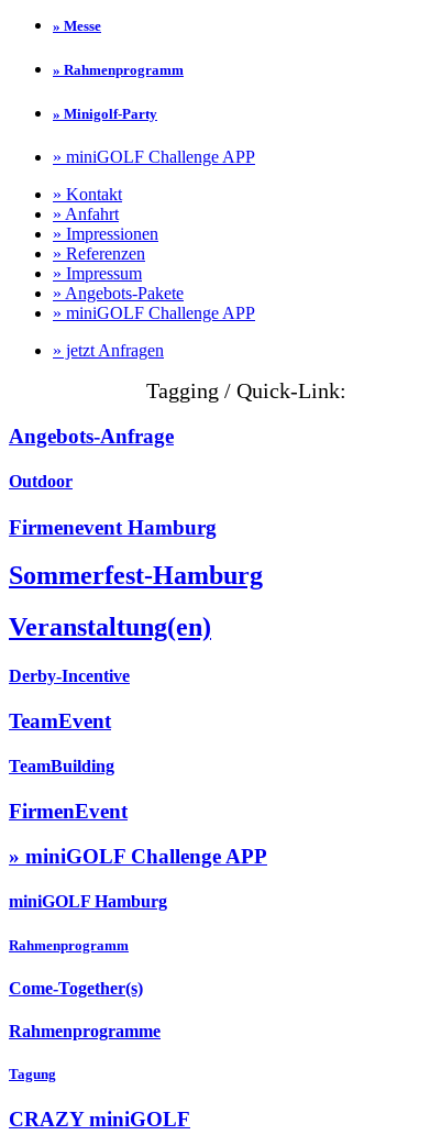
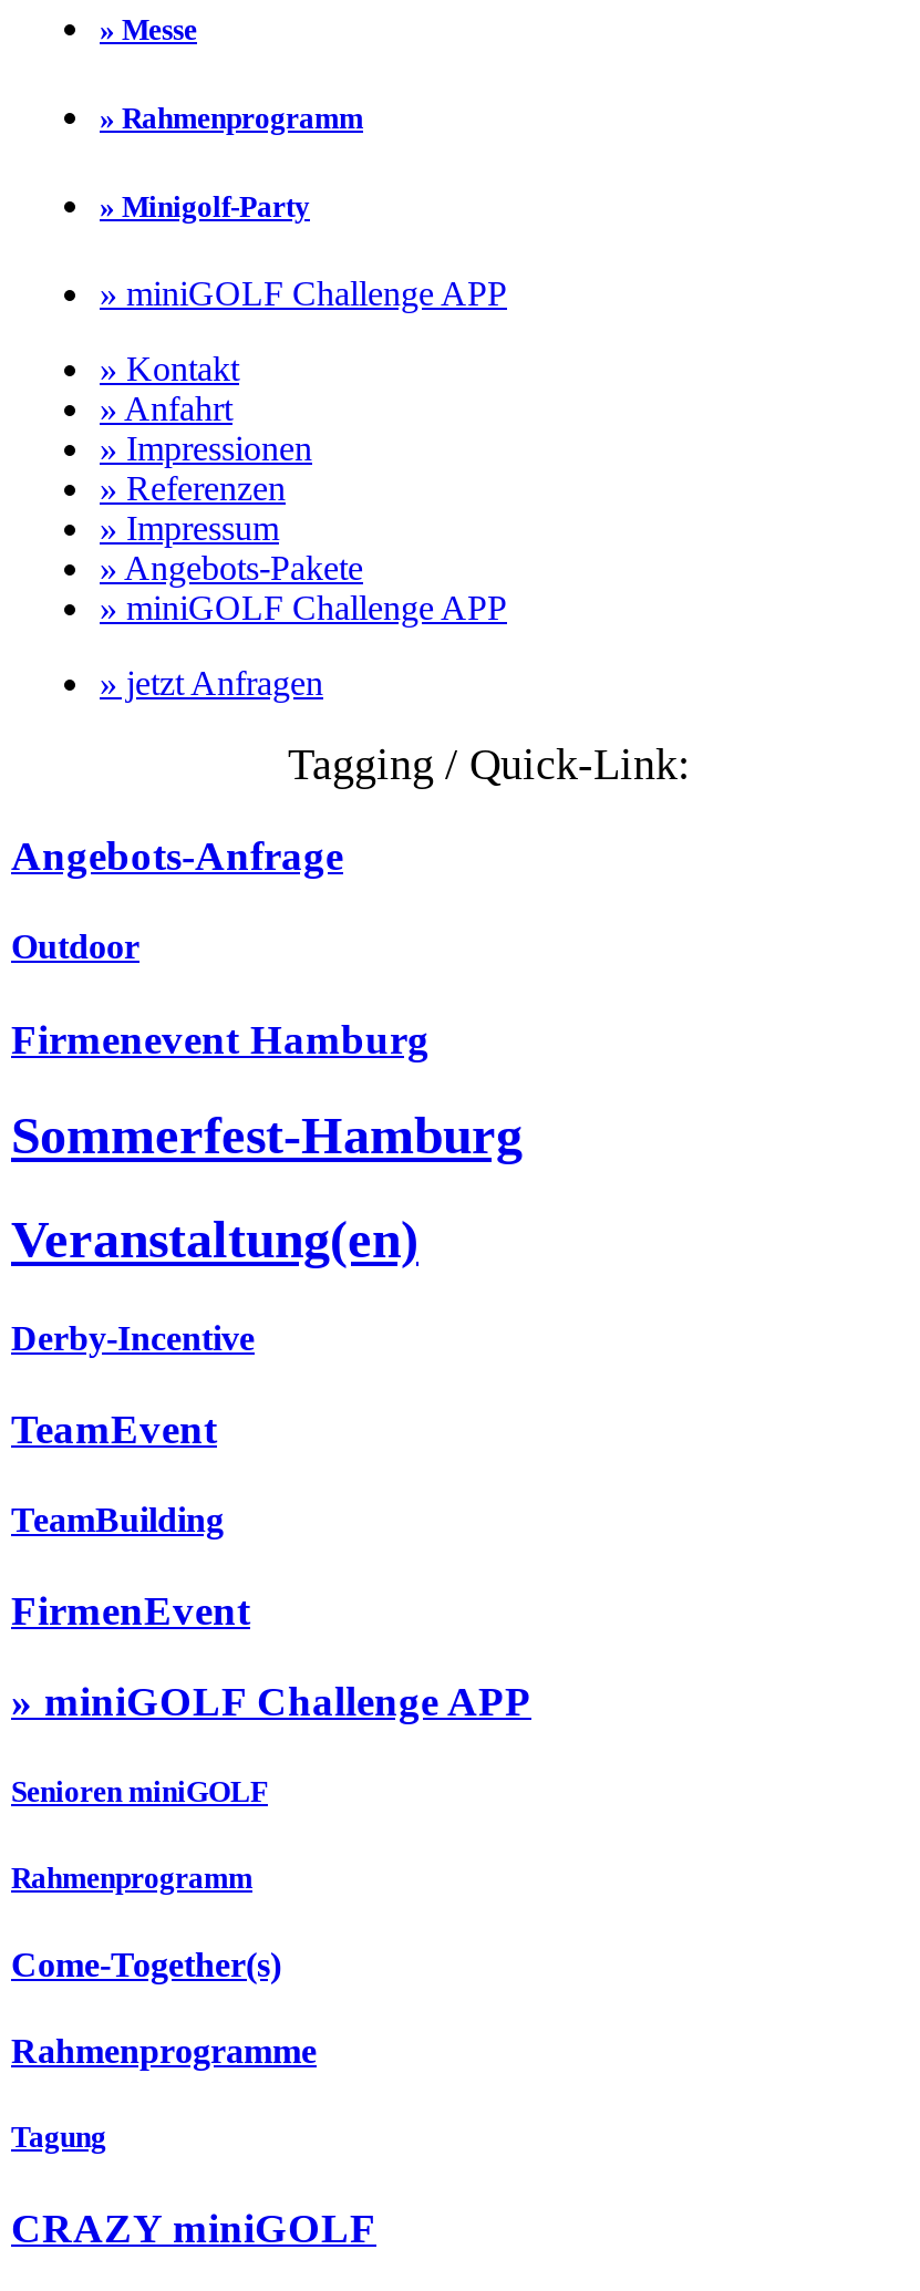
- miniGOLF Hamburg
+ Senioren miniGOLF
